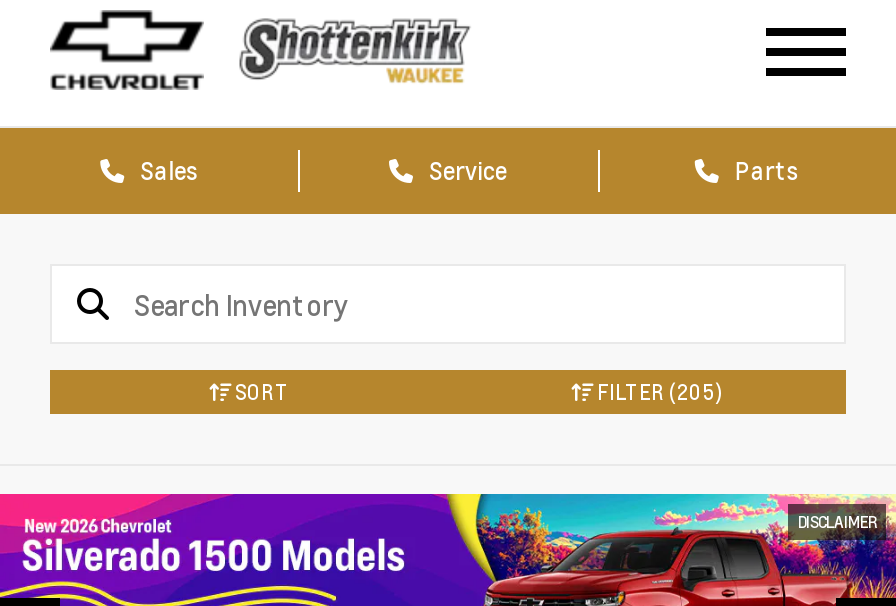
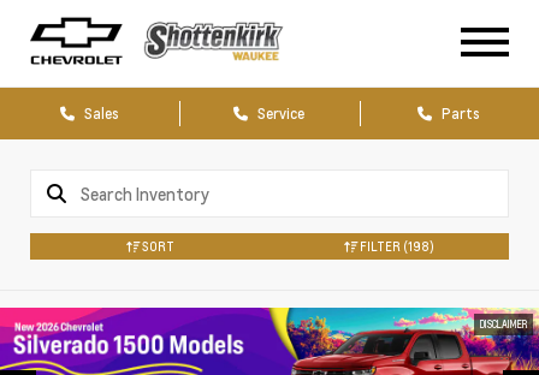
- FILTER (205)
+ FILTER (198)
